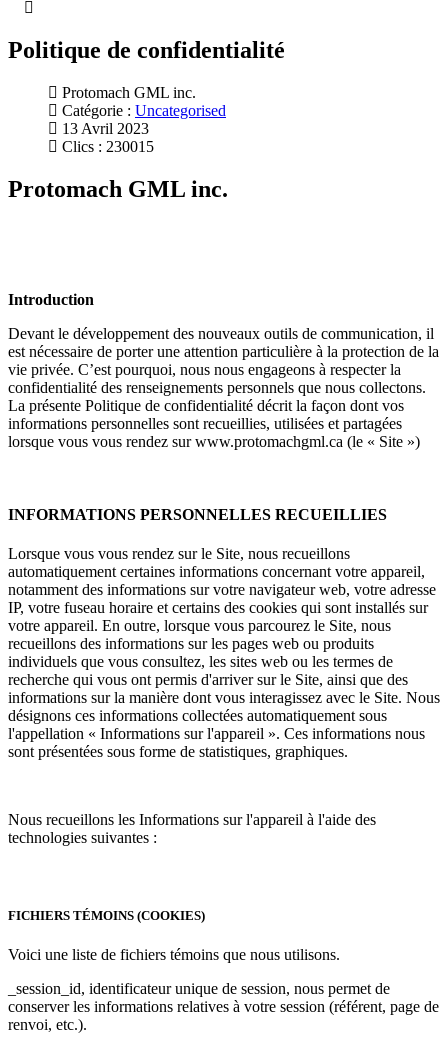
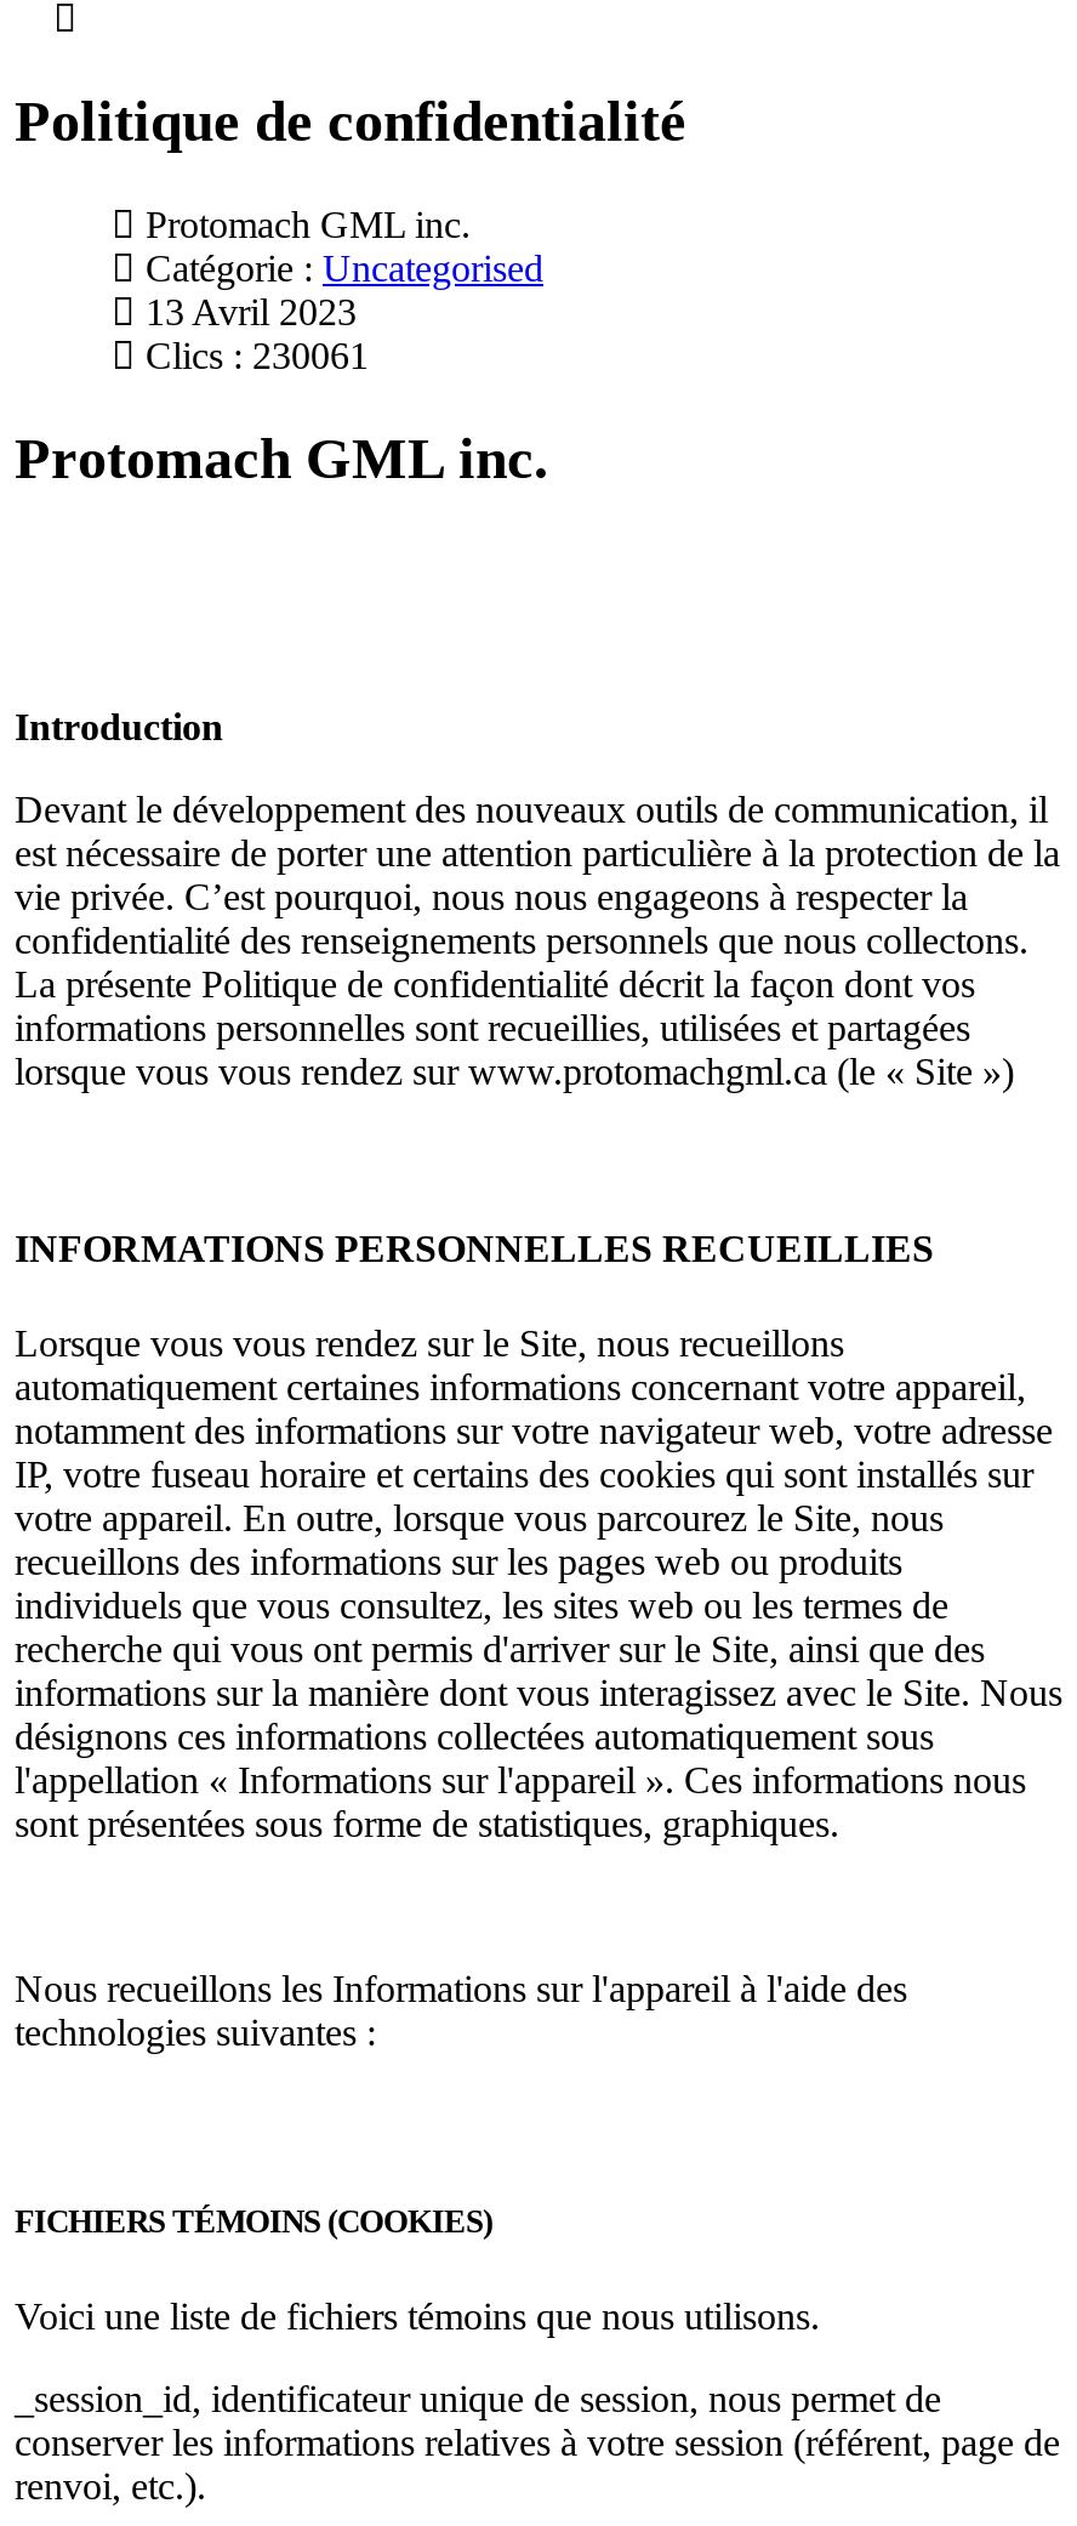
- Clics : 230015
+ Clics : 230061
